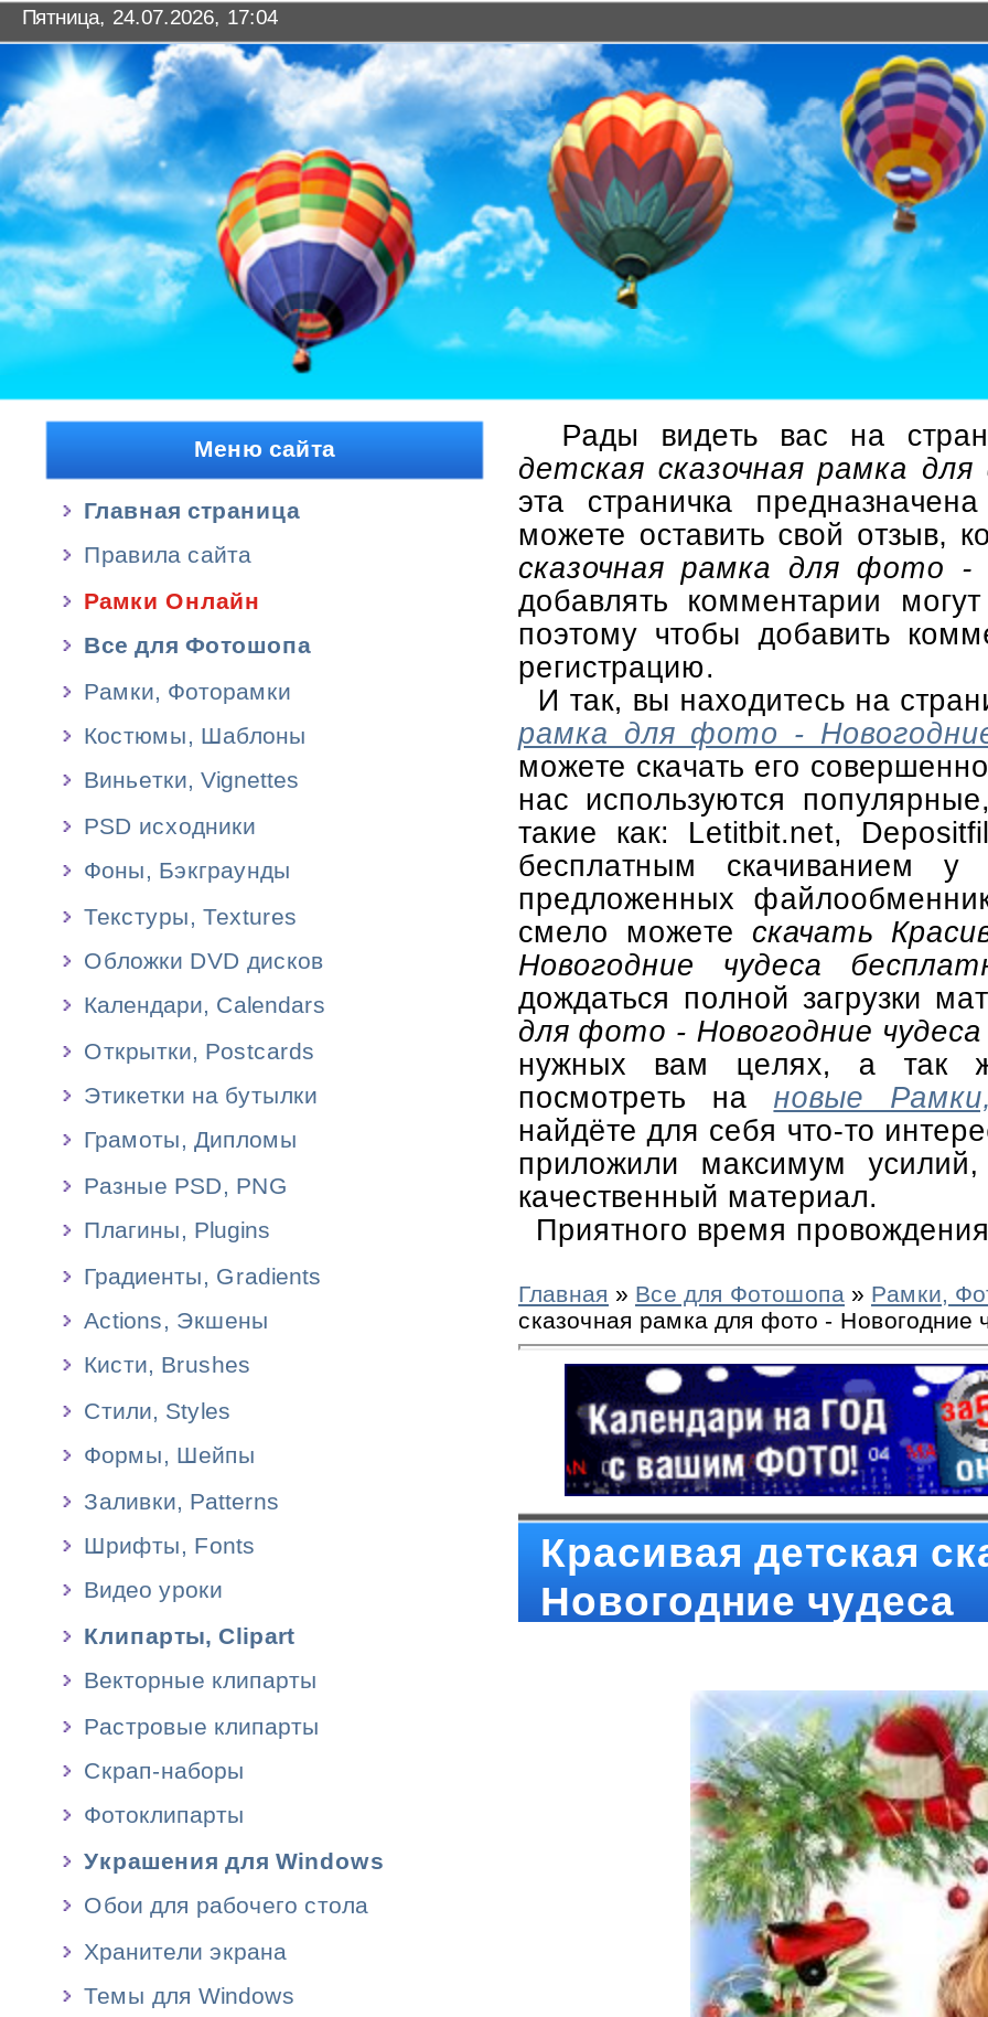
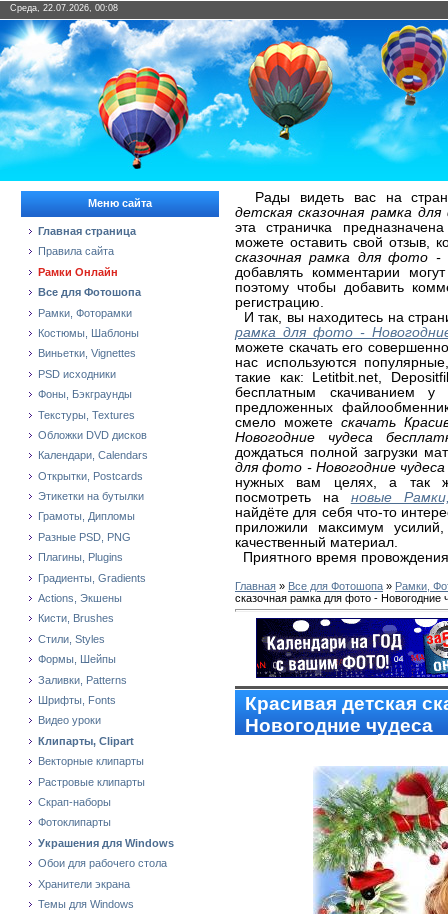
- Пятница, 24.07.2026, 17:04
+ Среда, 22.07.2026, 00:08
